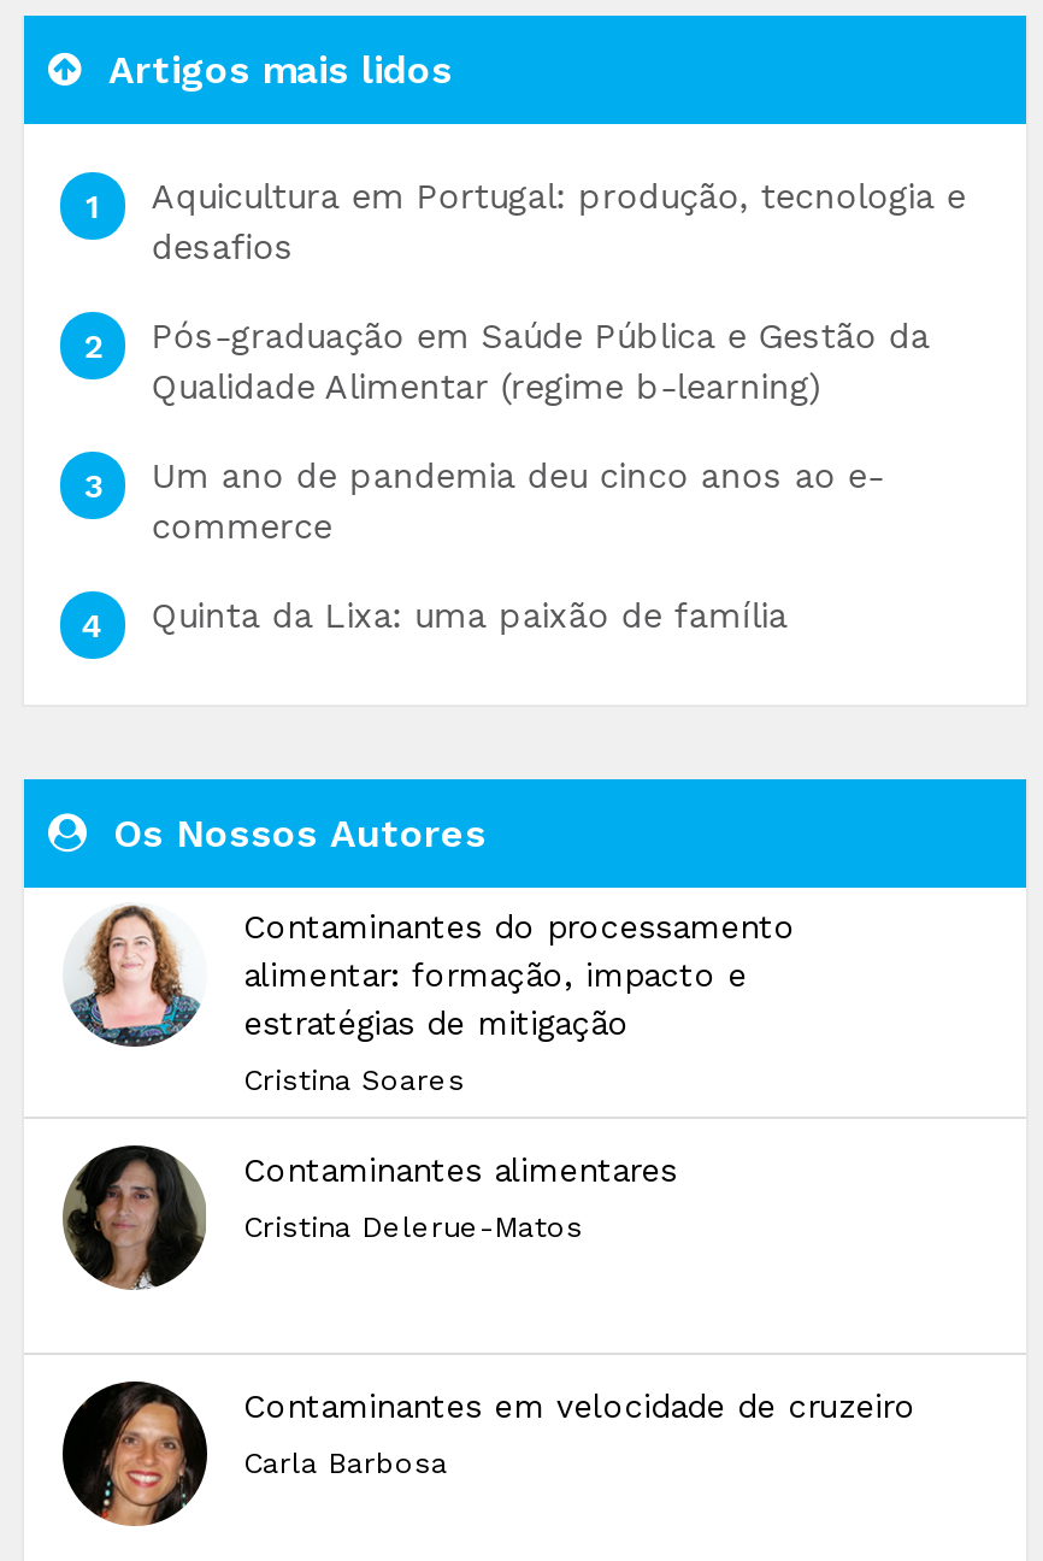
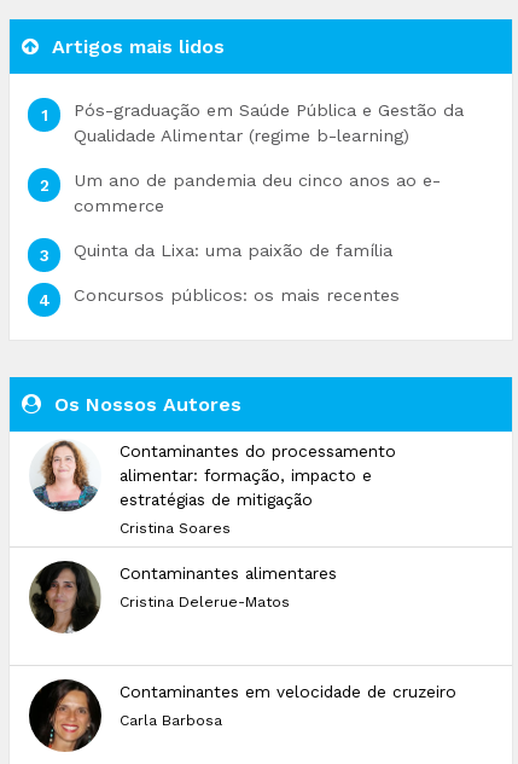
- Aquicultura em Portugal: produção, tecnologia e
- desafios

moved up: Pós-graduação em Saúde Pública e Gestão da | Qualidade Alimentar (regime b-learning) | Um ano de pandemia deu cinco anos ao e- | commerce | Quinta da Lixa: uma paixão de família

+ Concursos públicos: os mais recentes
